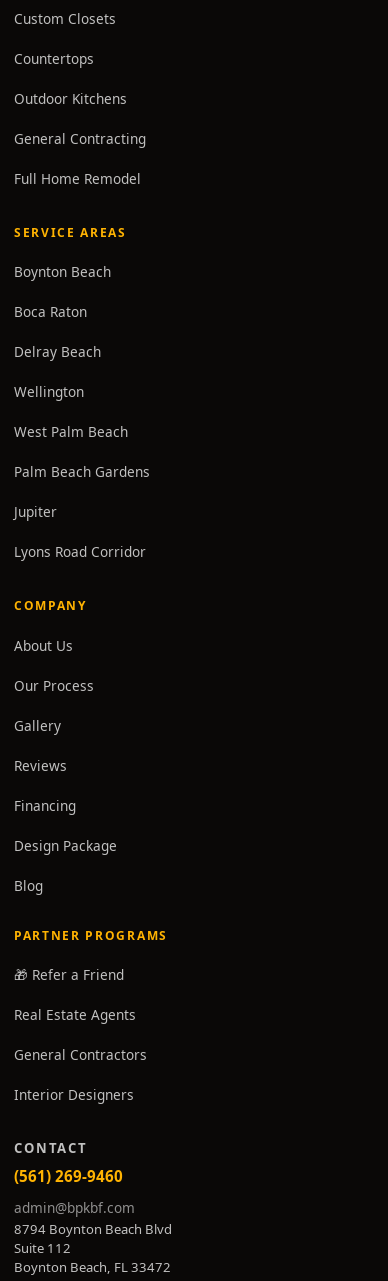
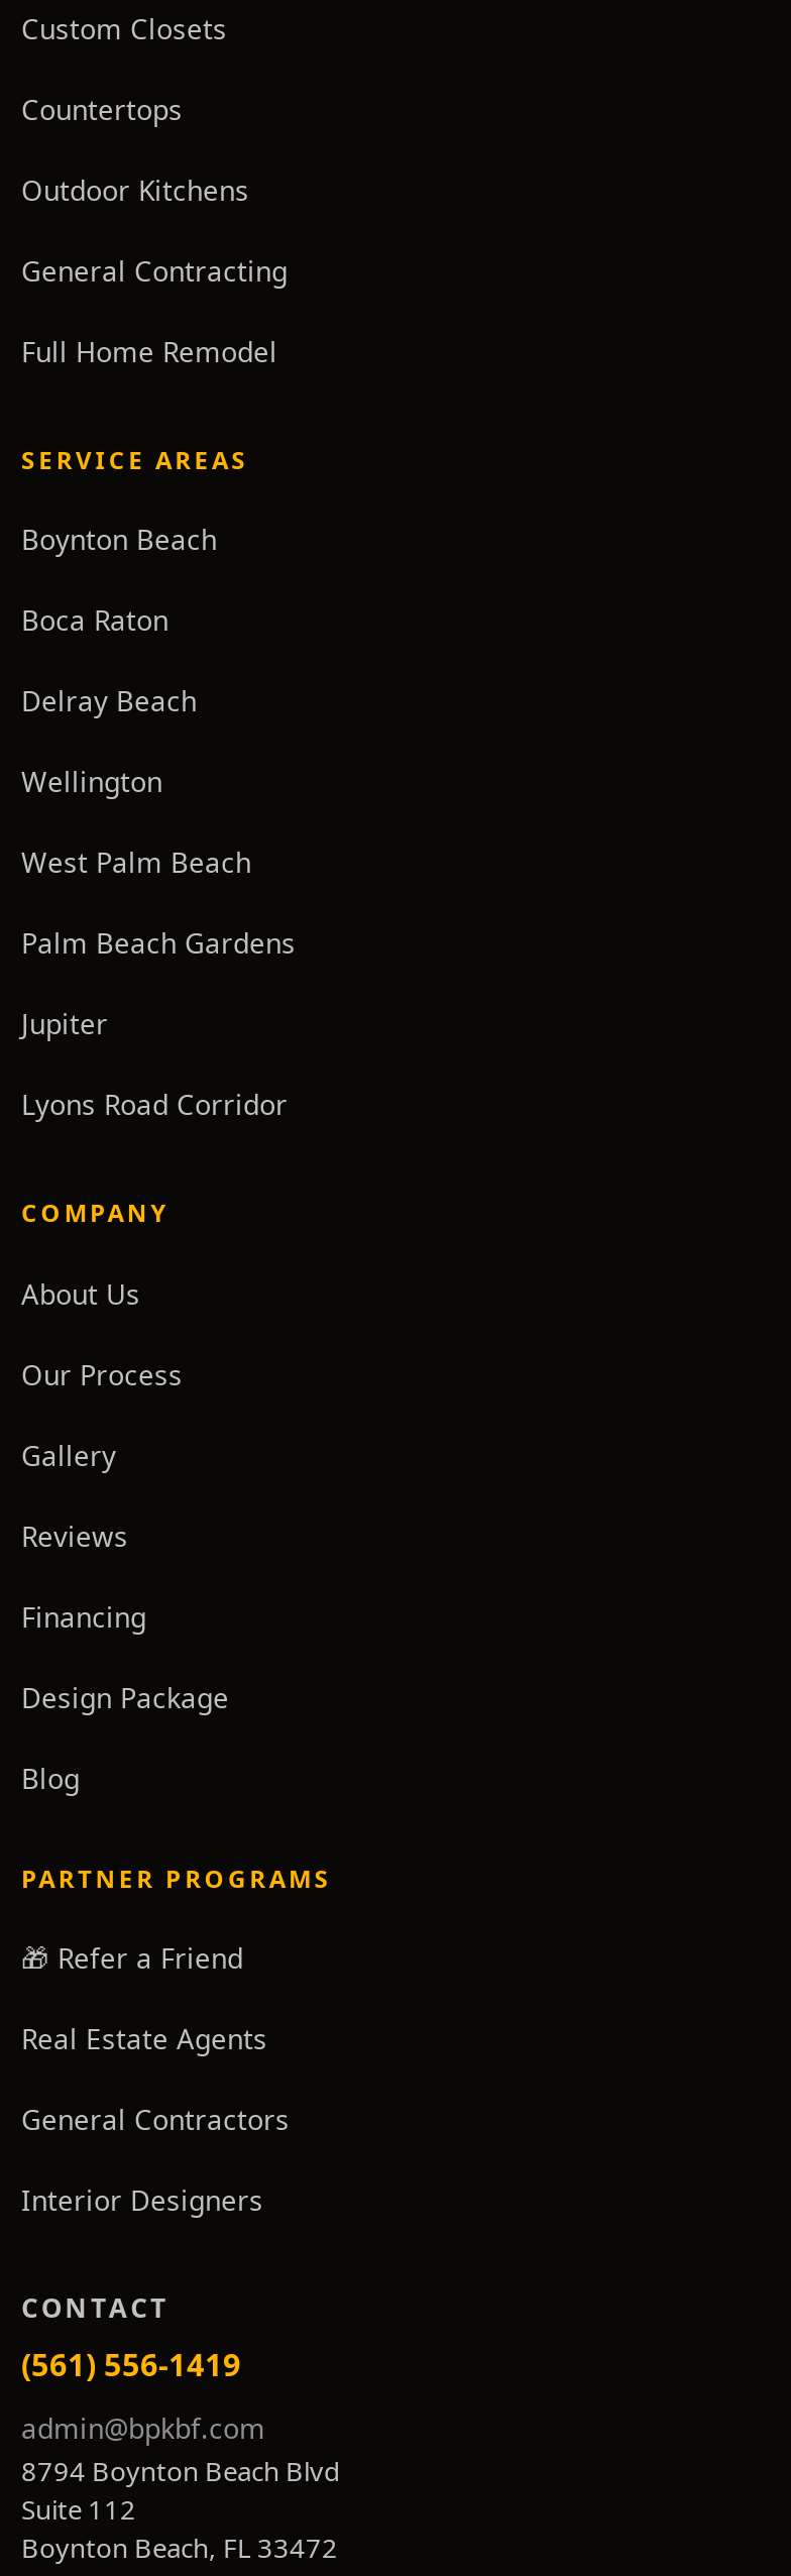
- (561) 269-9460
+ (561) 556-1419
